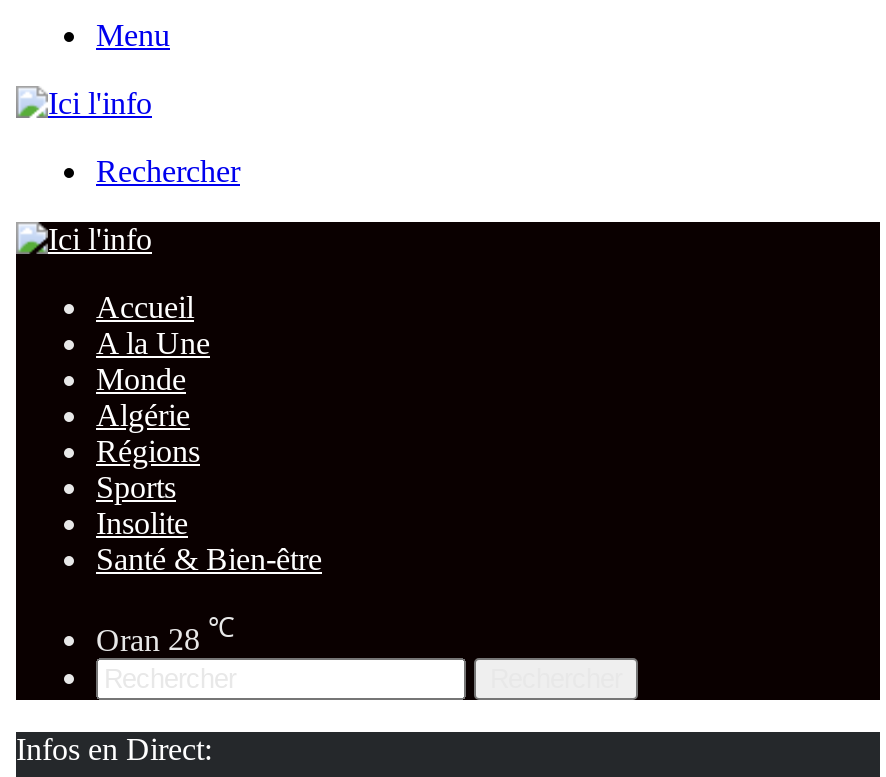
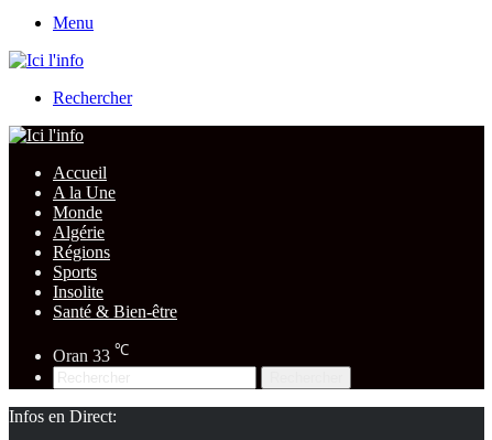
- Oran 28 ℃
+ Oran 33 ℃
